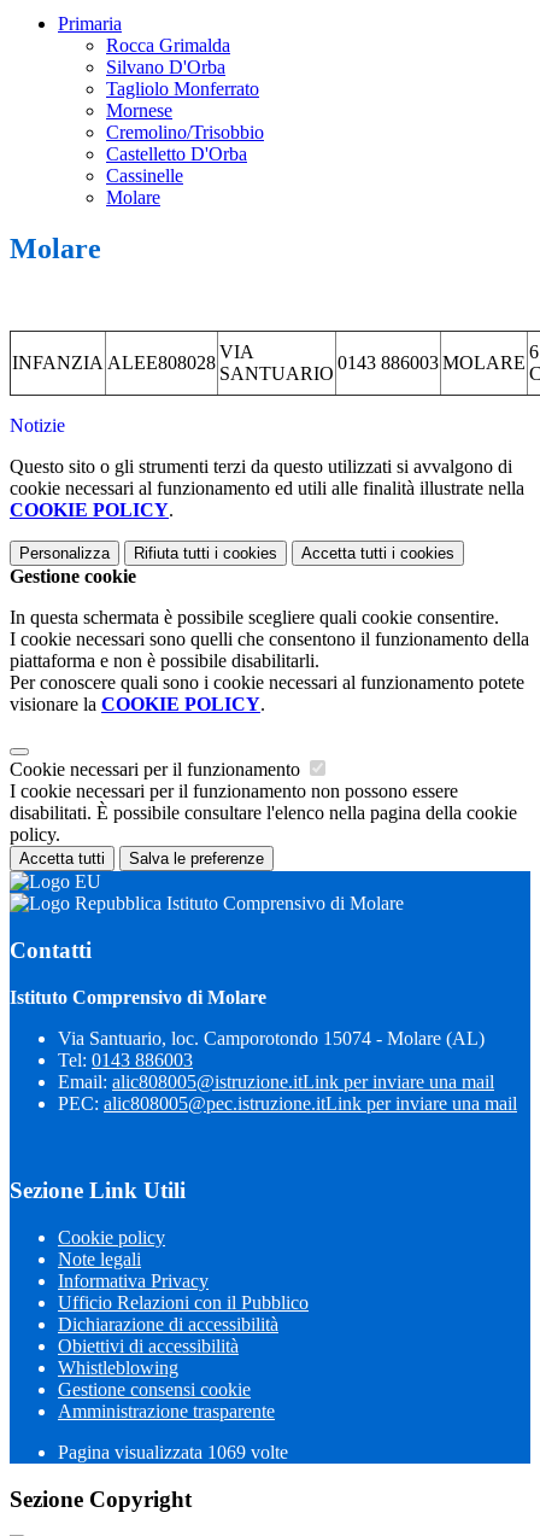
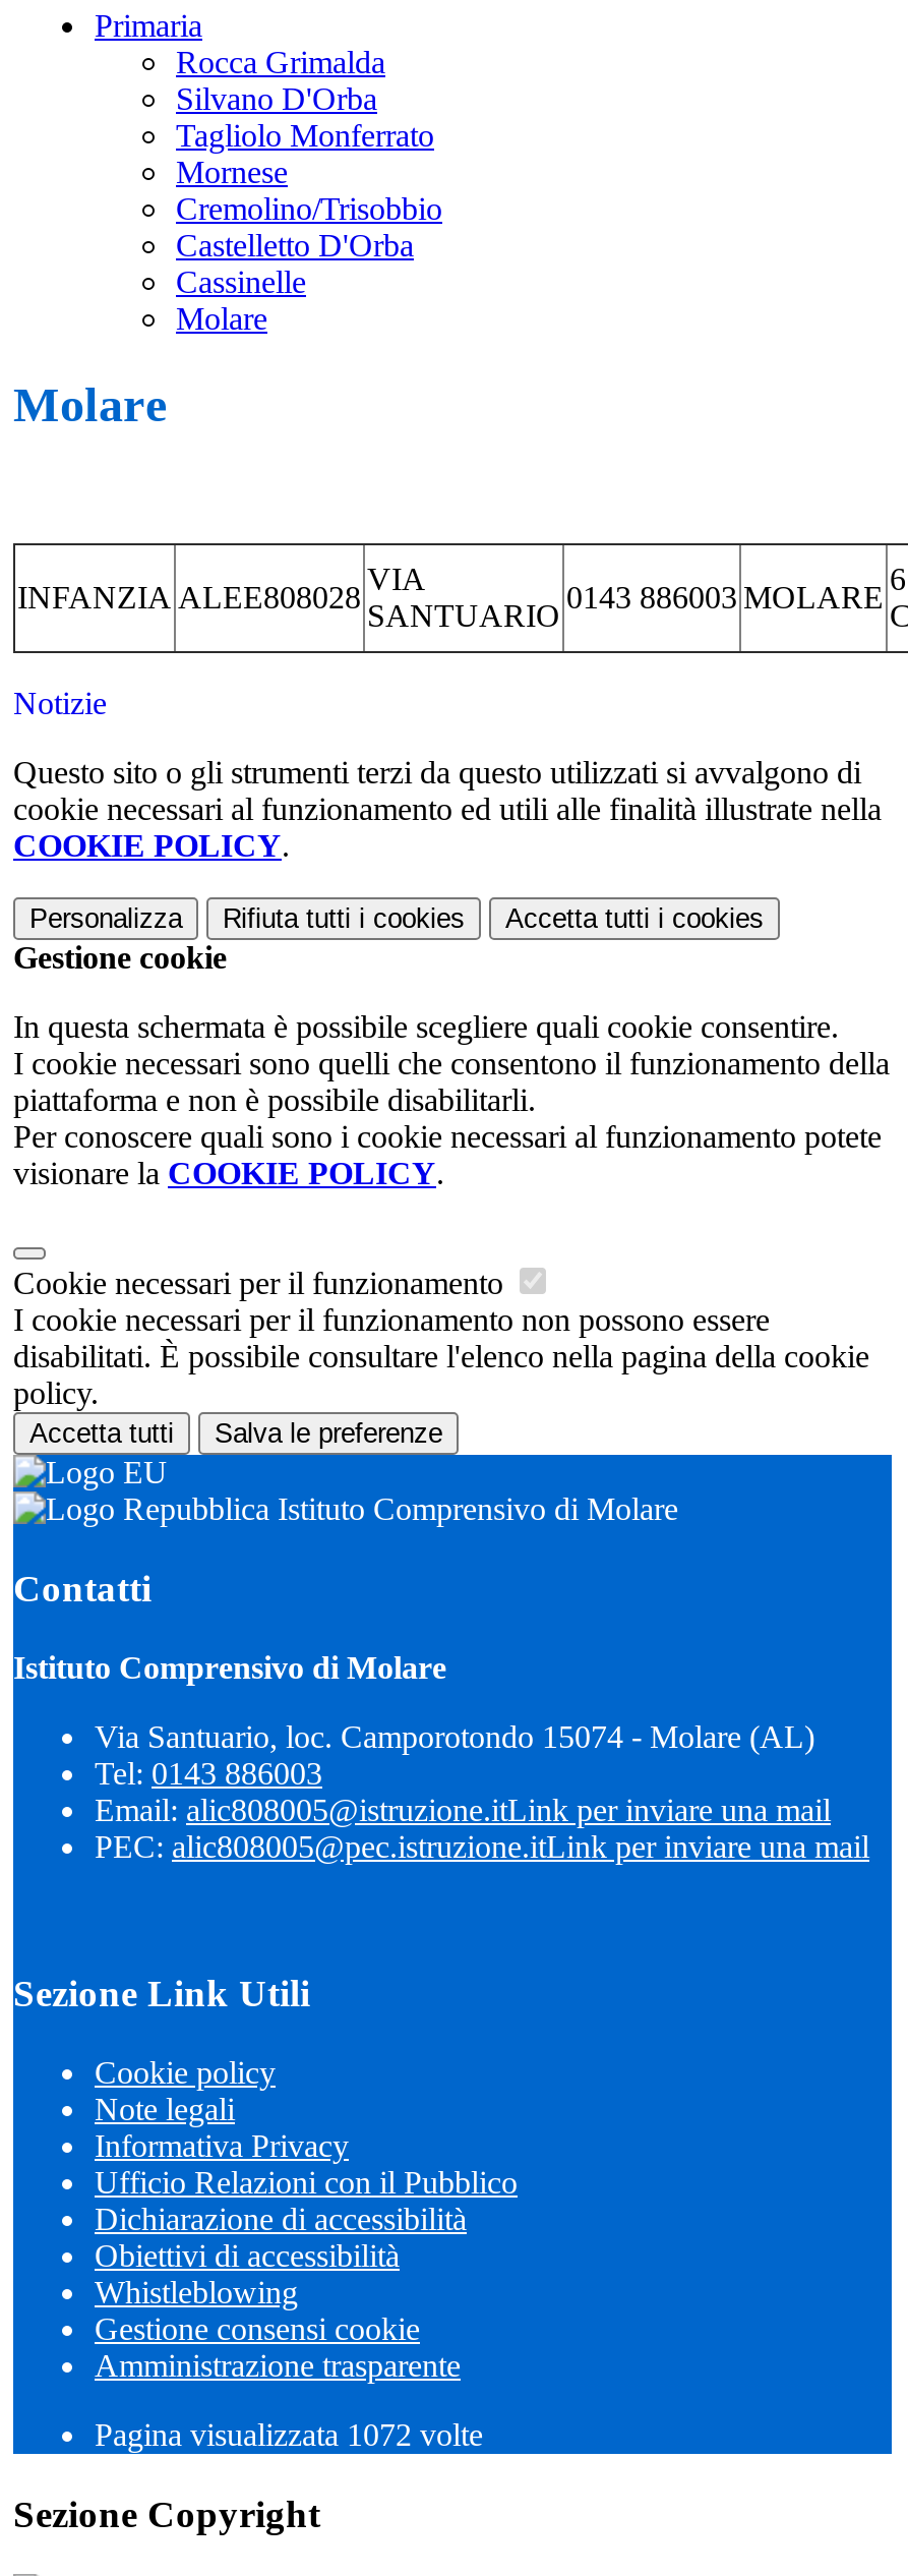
- Pagina visualizzata 1069 volte
+ Pagina visualizzata 1072 volte
